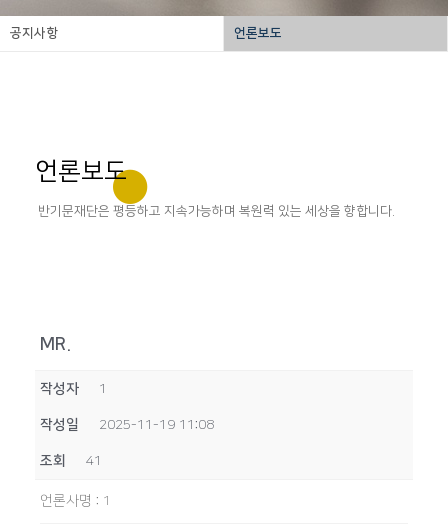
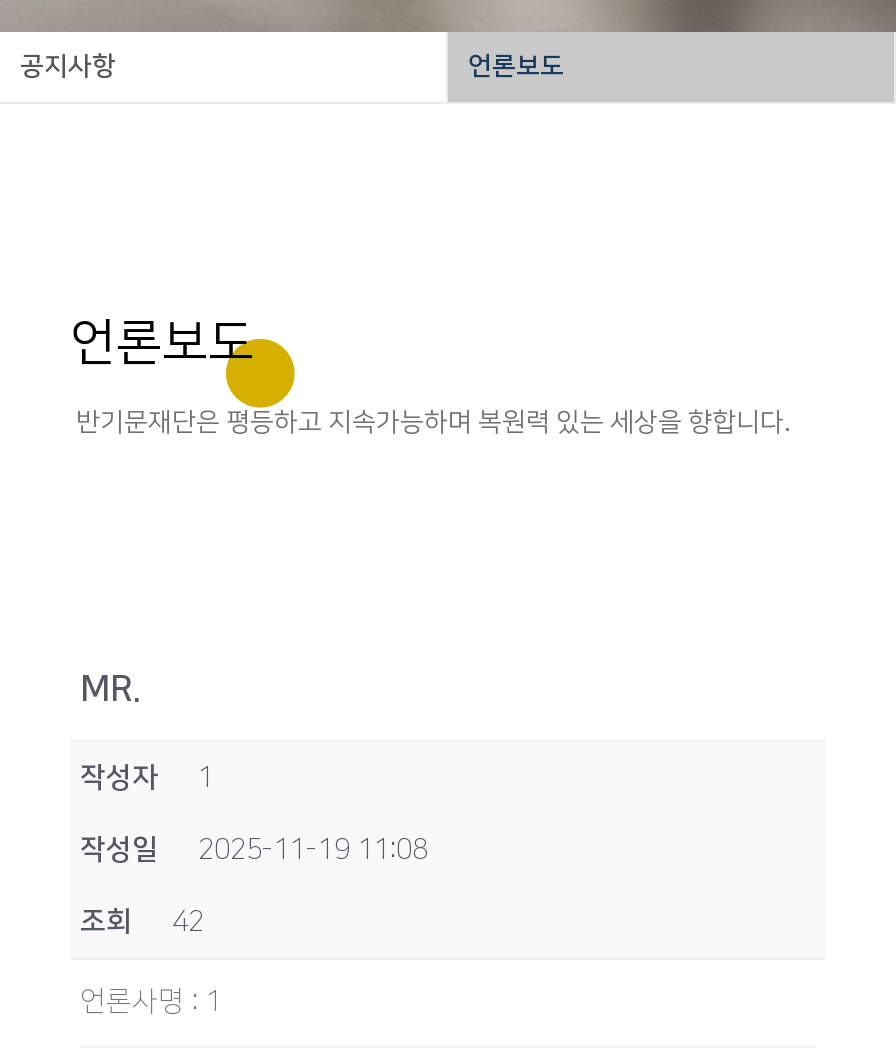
- 조회 41
+ 조회 42
